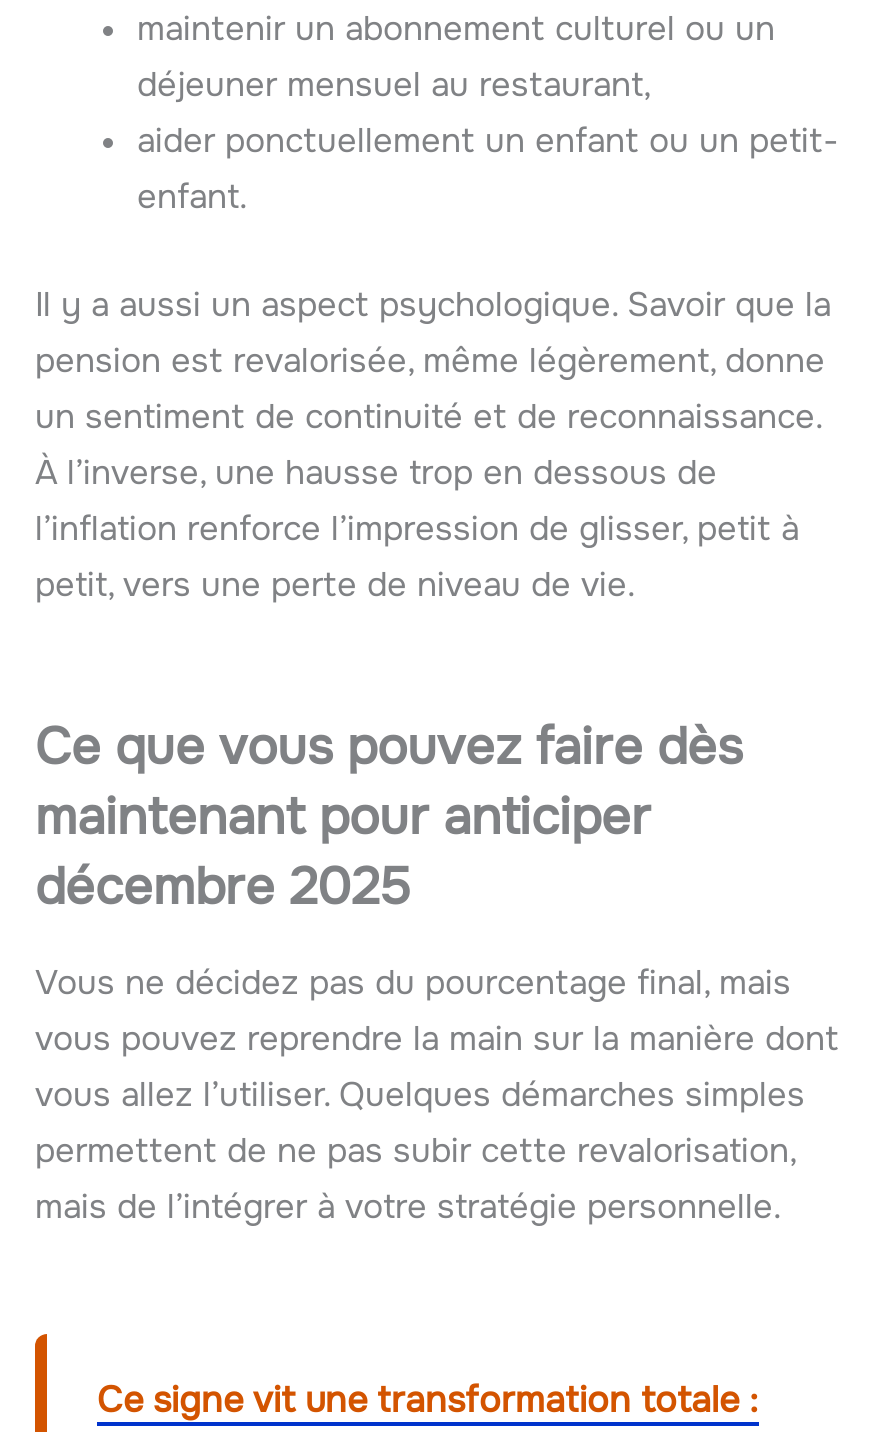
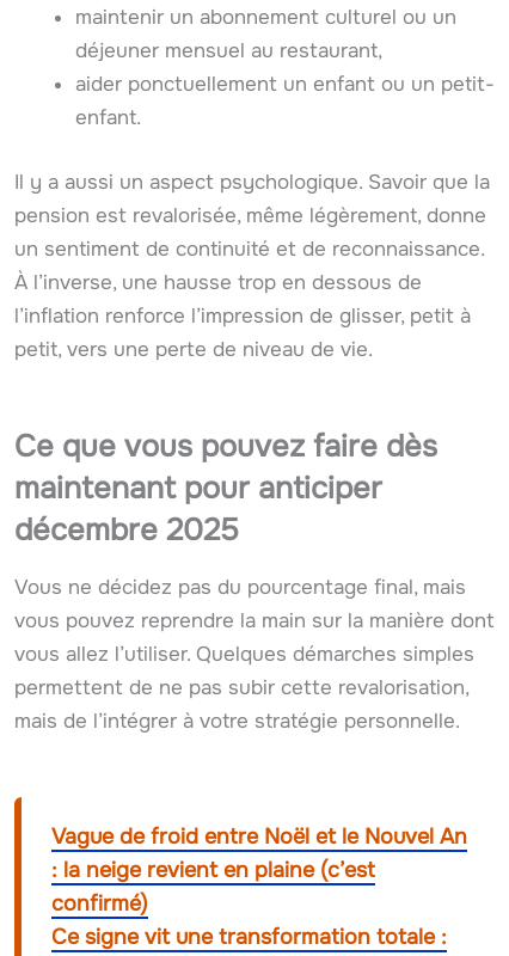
+ Vague de froid entre Noël et le Nouvel An
+ : la neige revient en plaine (c’est
+ confirmé)
